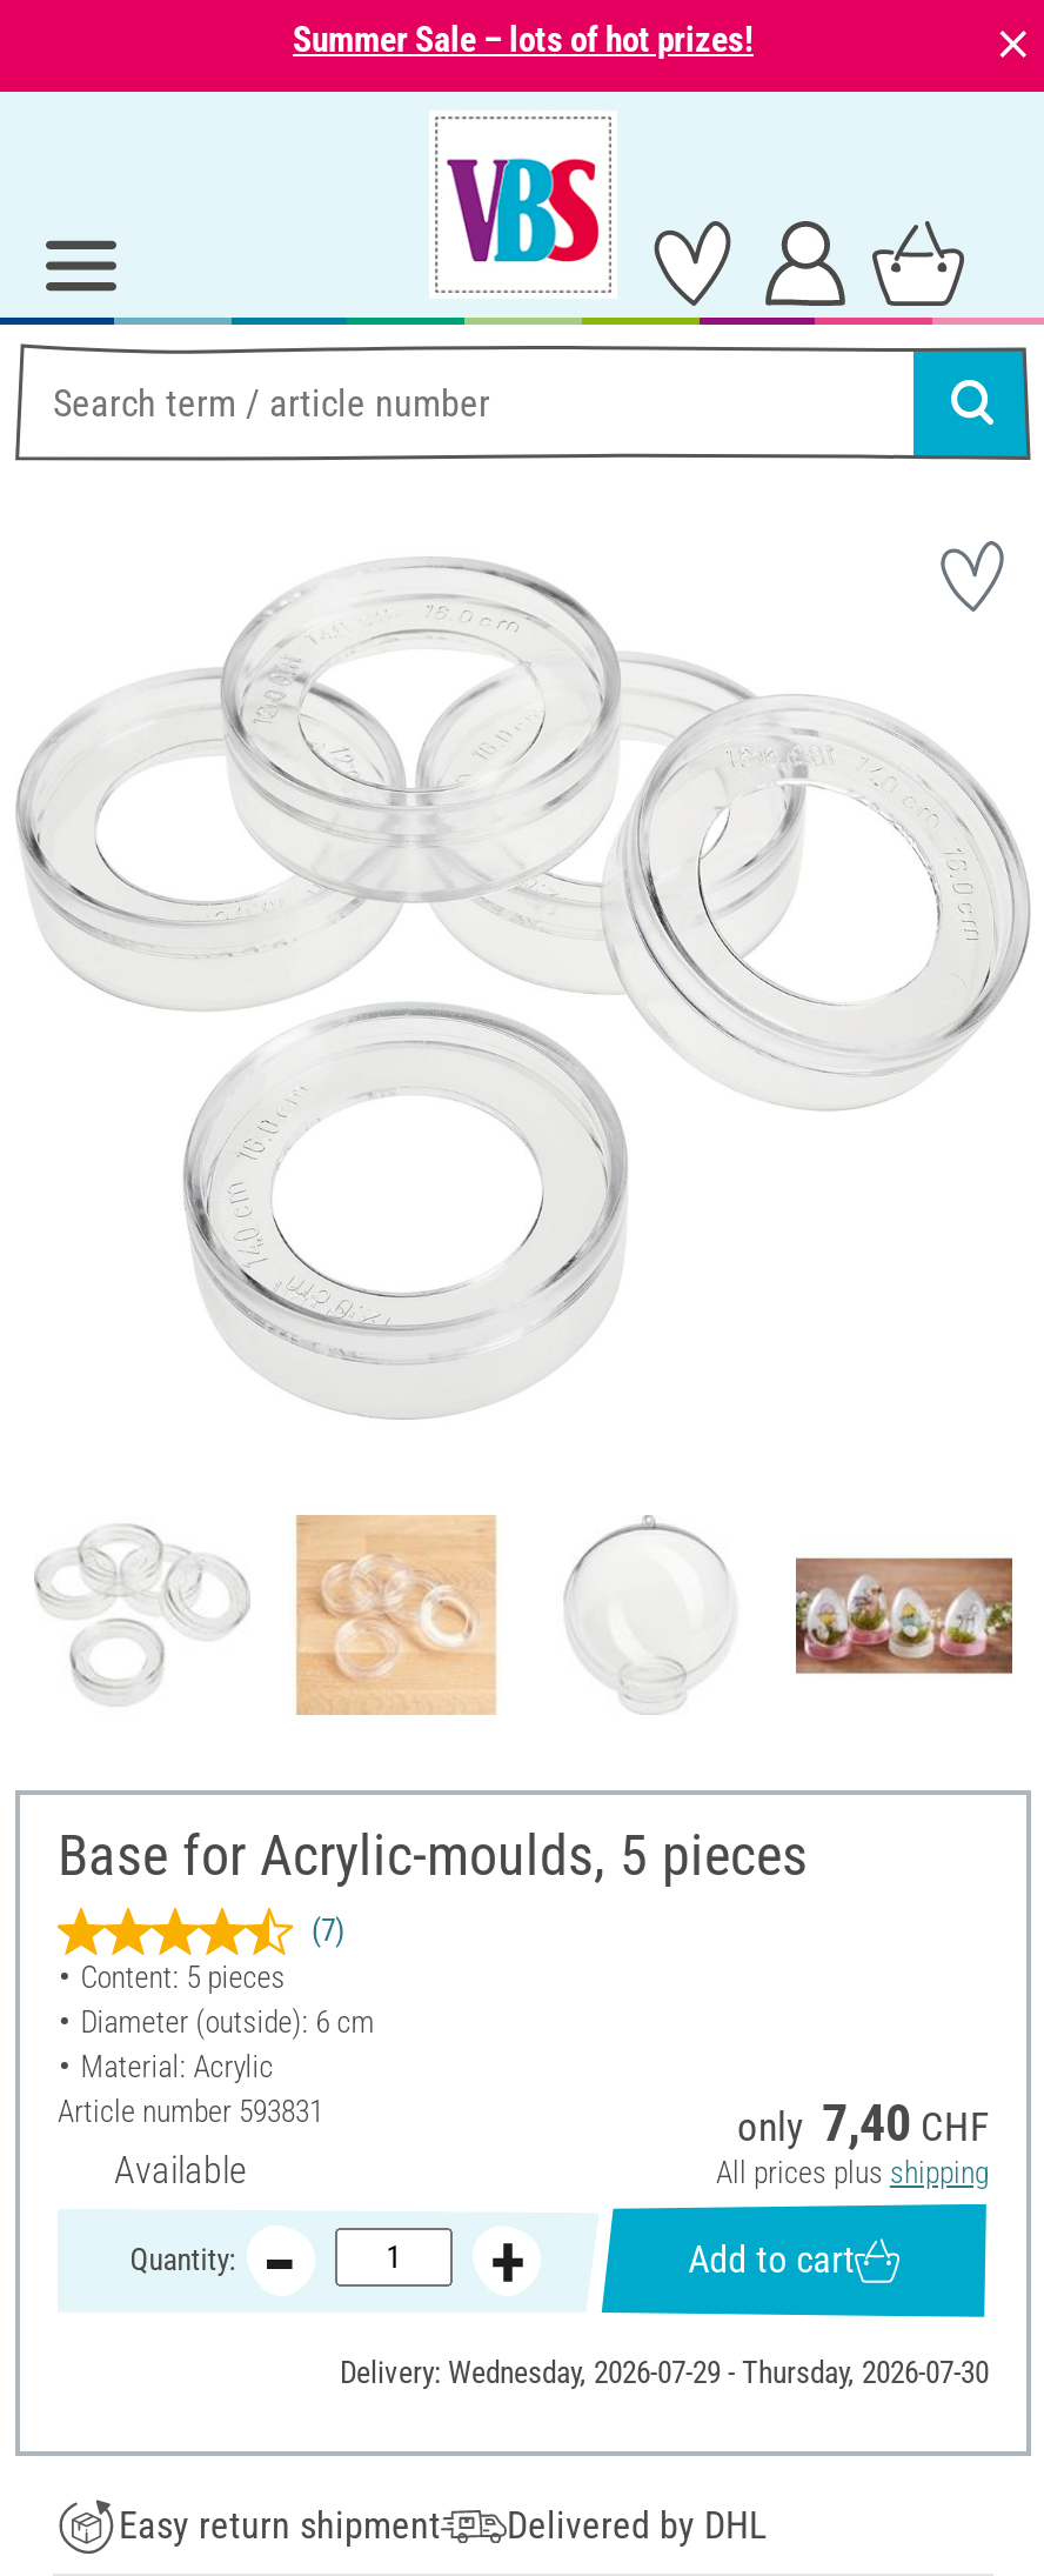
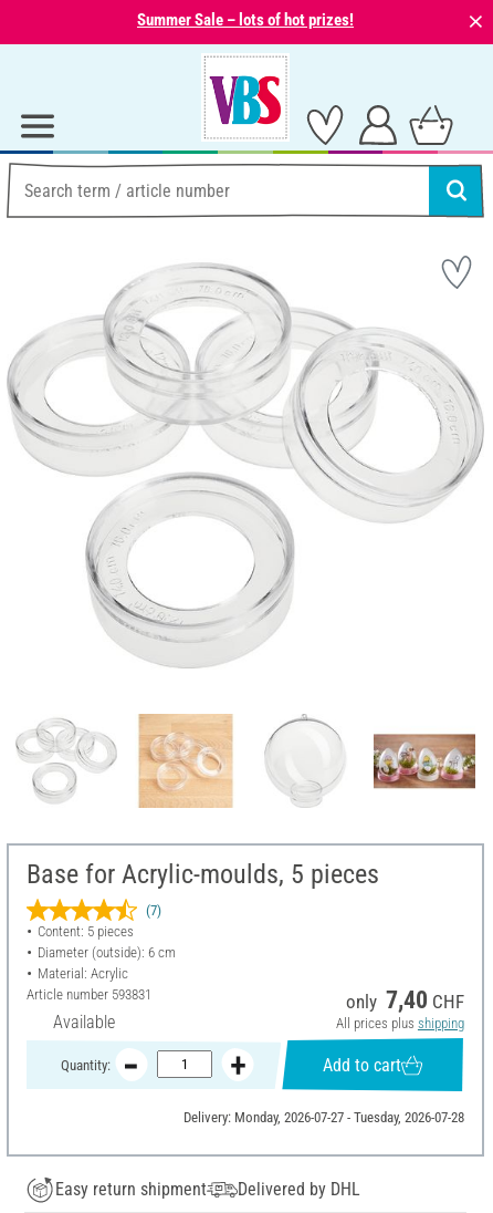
- Delivery: Wednesday, 2026-07-29 - Thursday, 2026-07-30
+ Delivery: Monday, 2026-07-27 - Tuesday, 2026-07-28
